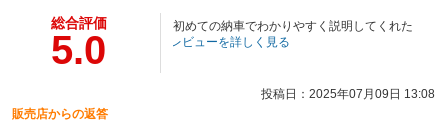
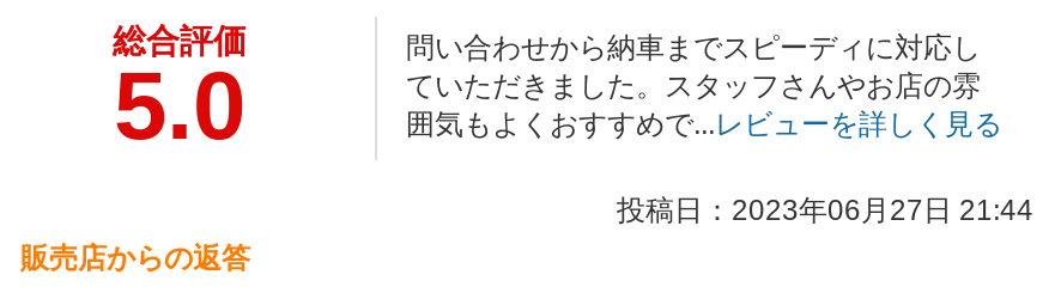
- 初めての納車でわかりやすく説明してくれた
- レビューを詳しく見る
+ 問い合わせから納車までスピーディに対応し
+ ていただきました。スタッフさんやお店の雰
+ 囲気もよくおすすめで...レビューを詳しく見る

- 投稿日：2025年07月09日 13:08
+ 投稿日：2023年06月27日 21:44
